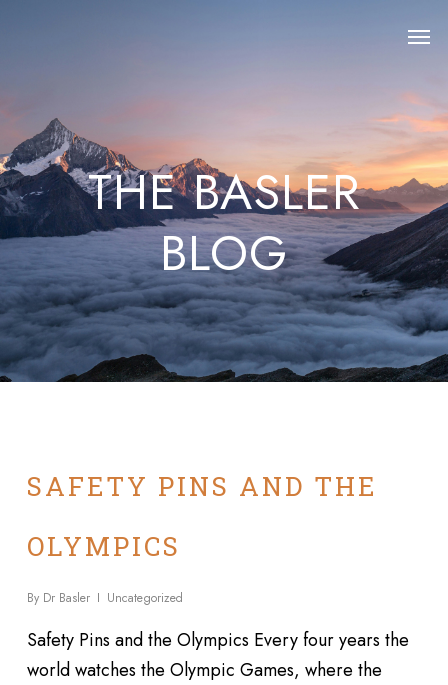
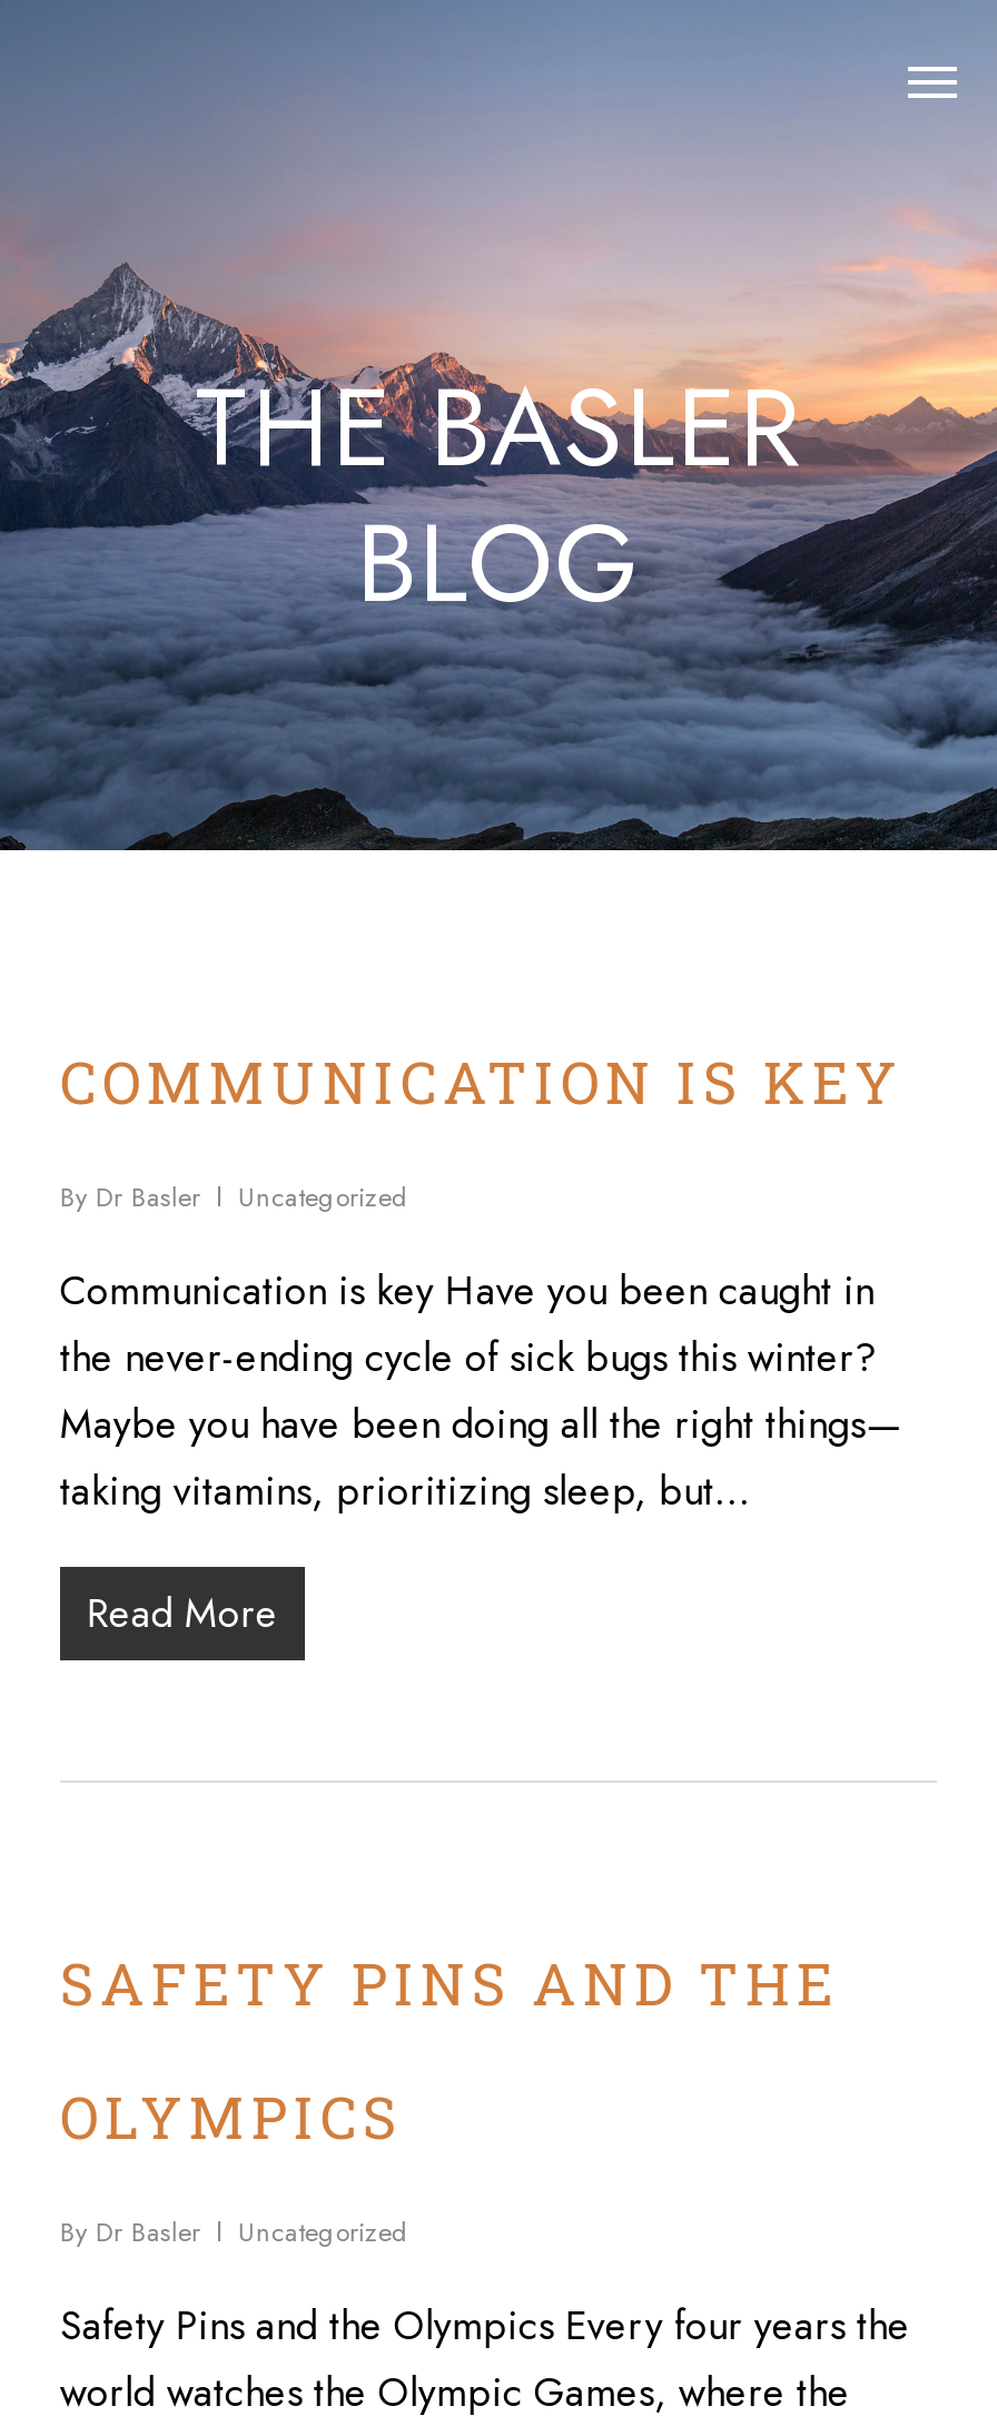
+ COMMUNICATION IS KEY
+ By Dr Basler
+ Uncategorized
+ Communication is key Have you been caught in
+ the never-ending cycle of sick bugs this winter?
+ Maybe you have been doing all the right things—
+ taking vitamins, prioritizing sleep, but…
+ Read More
